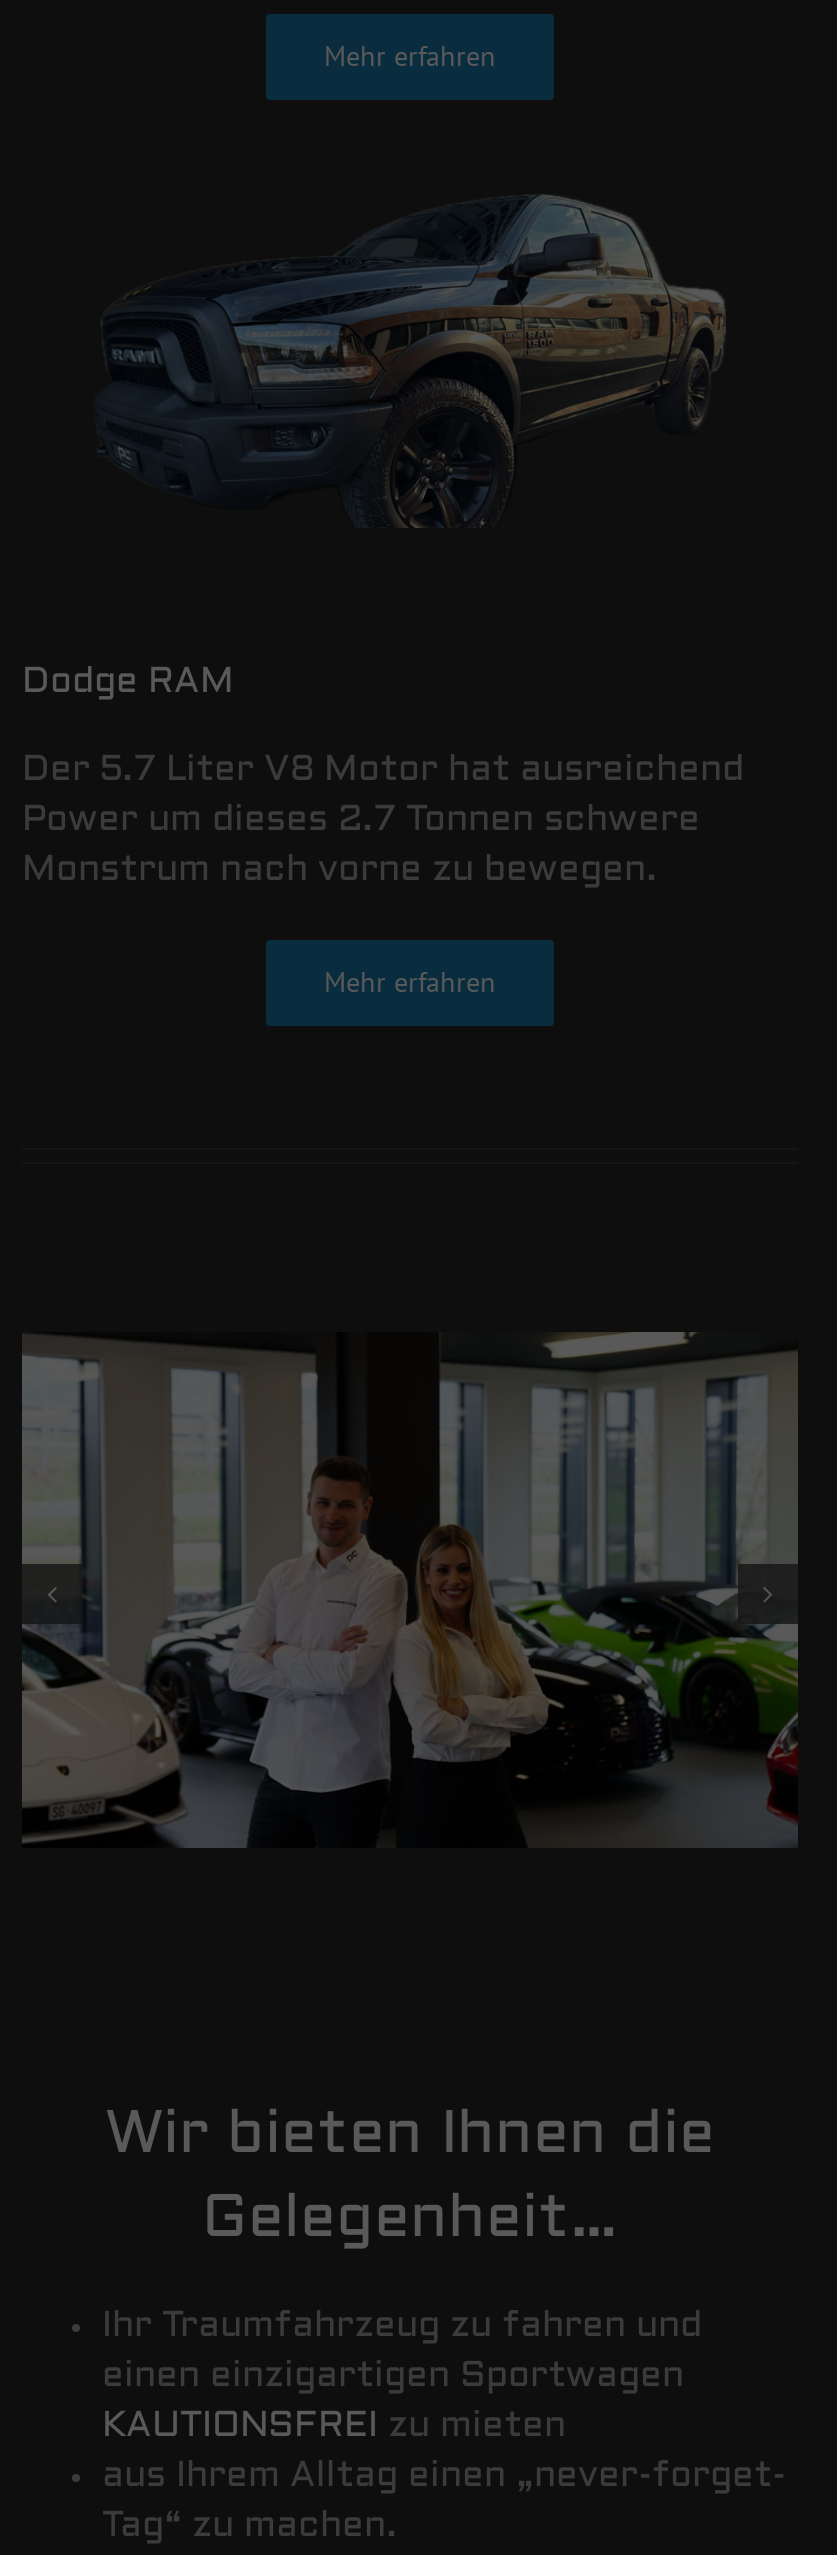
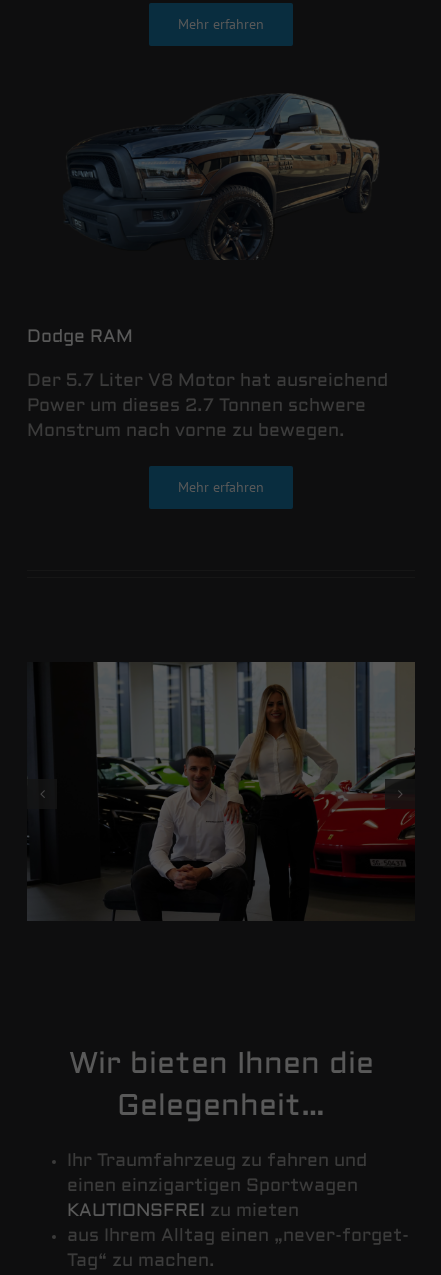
- [image]
+ [image]
